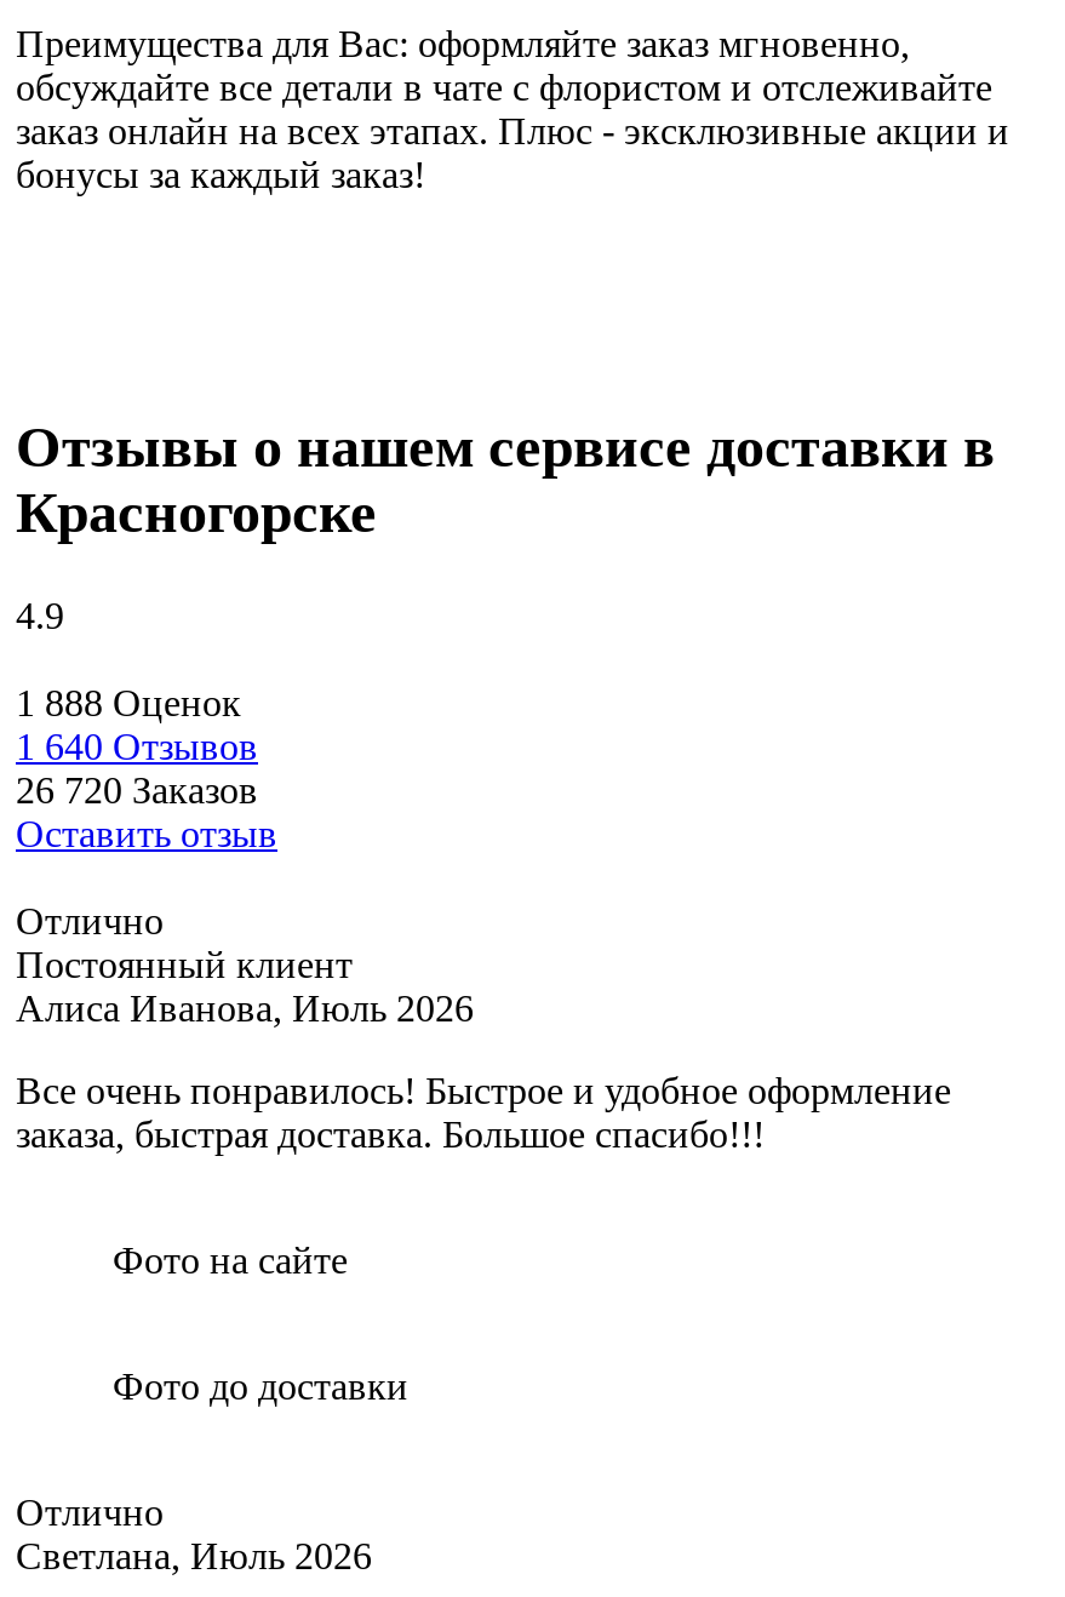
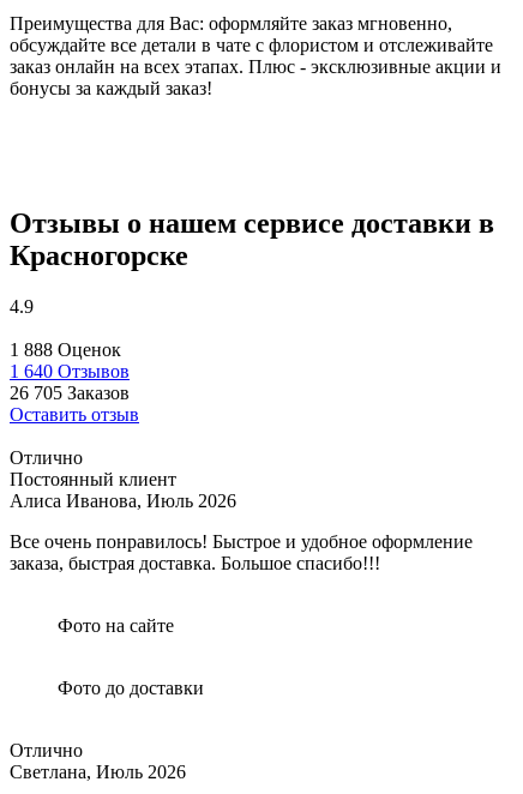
- 26 720 Заказов
+ 26 705 Заказов
